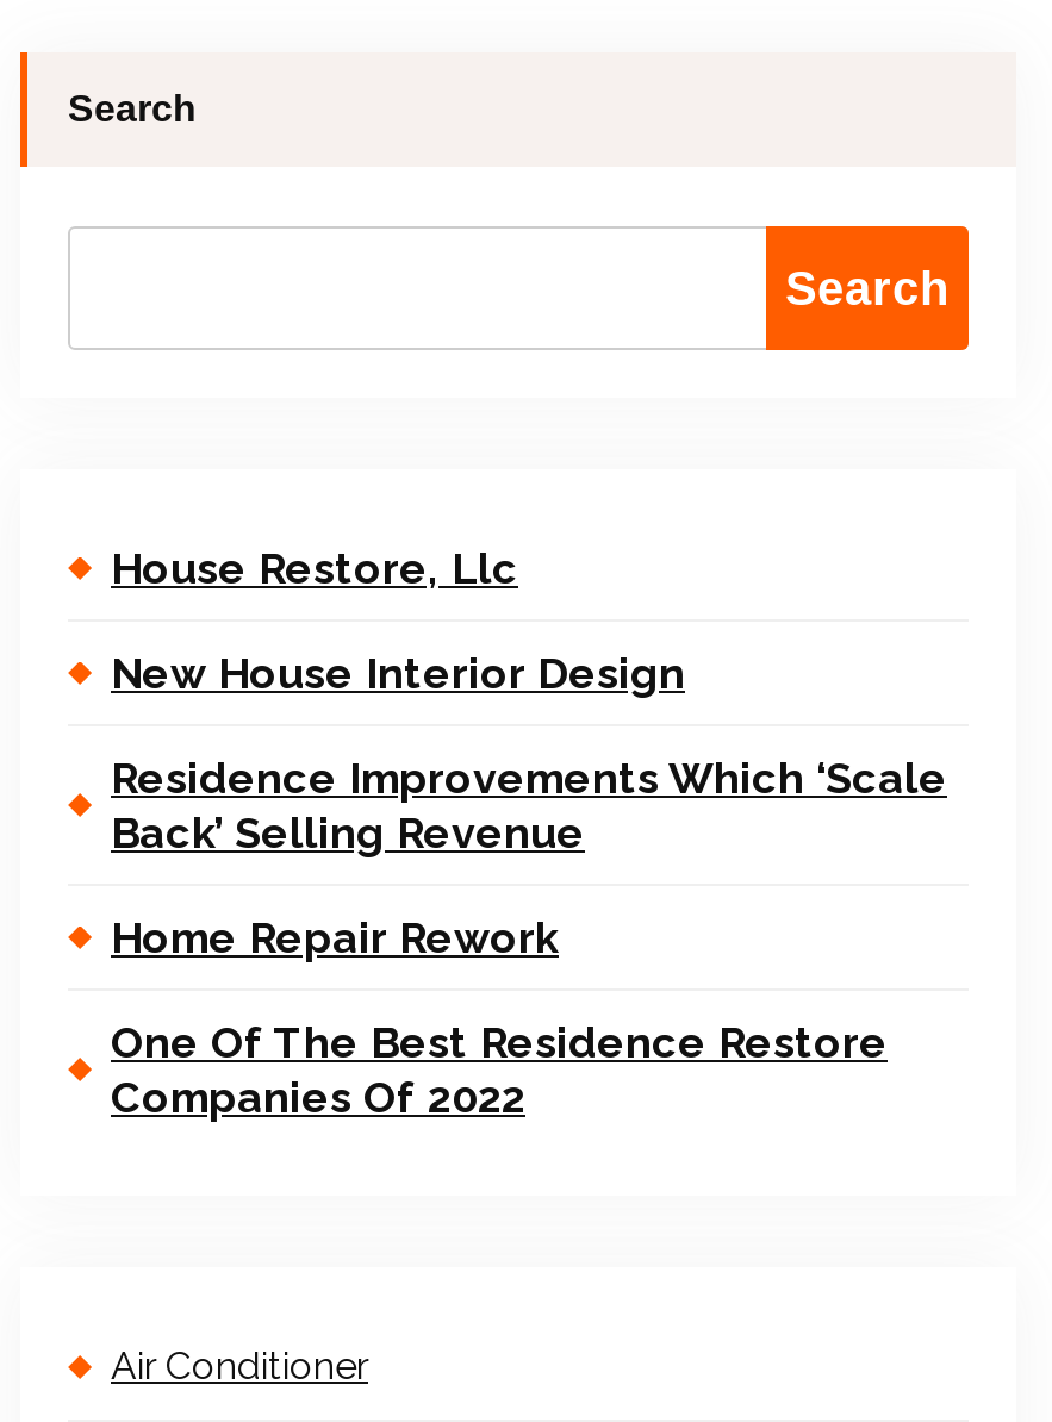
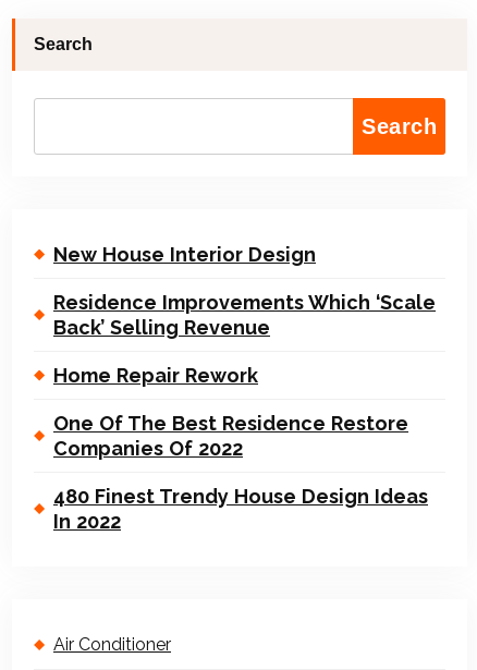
- House Restore, Llc

moved up: New House Interior Design | Residence Improvements Which ‘Scale | Back’ Selling Revenue | Home Repair Rework | One Of The Best Residence Restore | Companies Of 2022

+ 480 Finest Trendy House Design Ideas
+ In 2022
